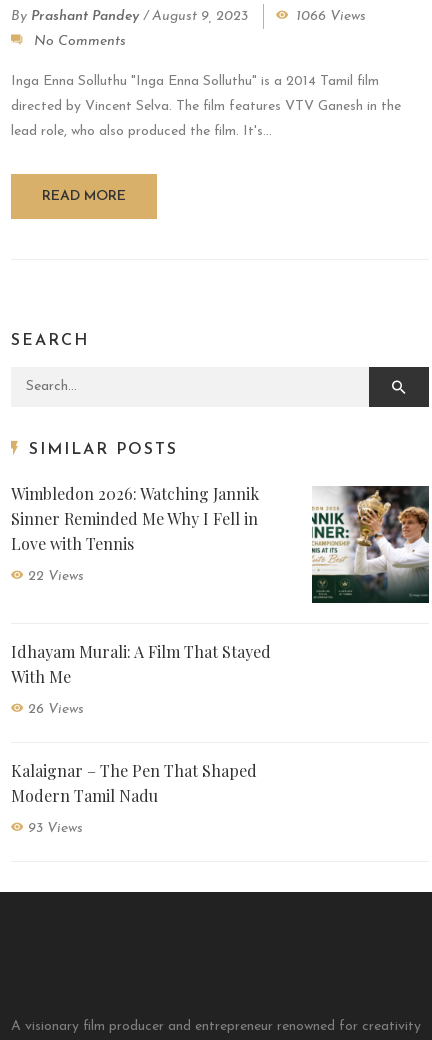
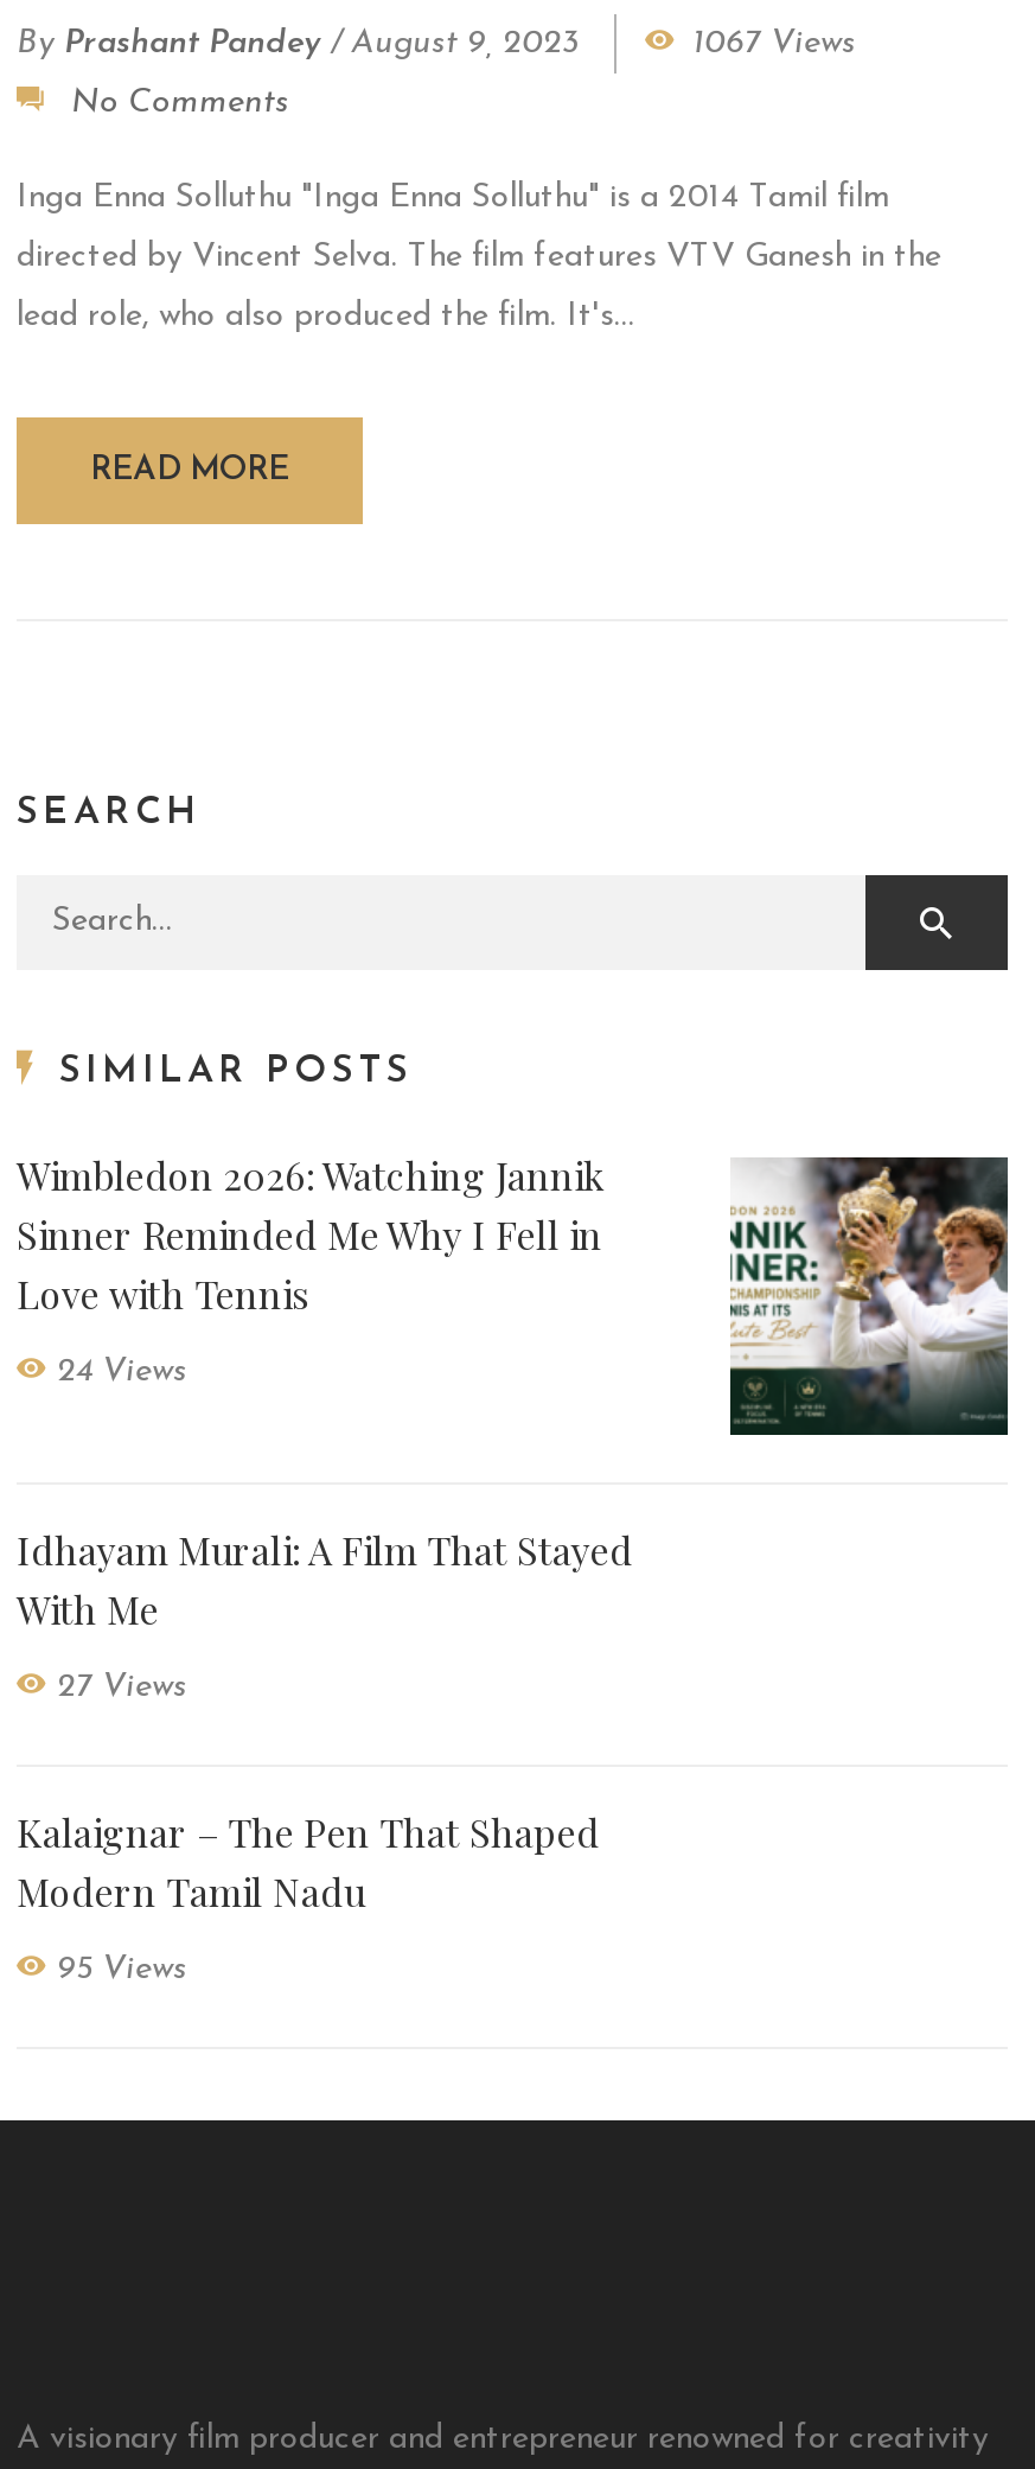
- 1066 Views
+ 1067 Views

- 22 Views
+ 24 Views

- 26 Views
+ 27 Views

- 93 Views
+ 95 Views
